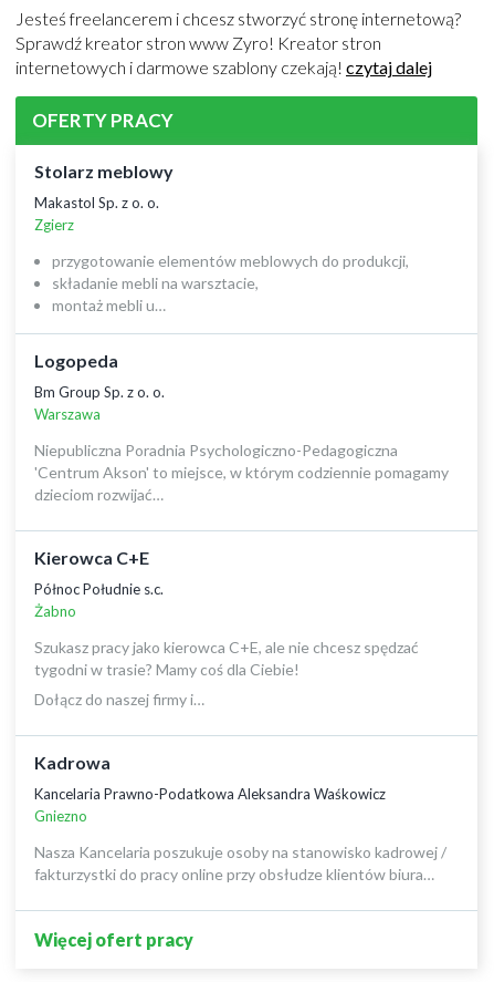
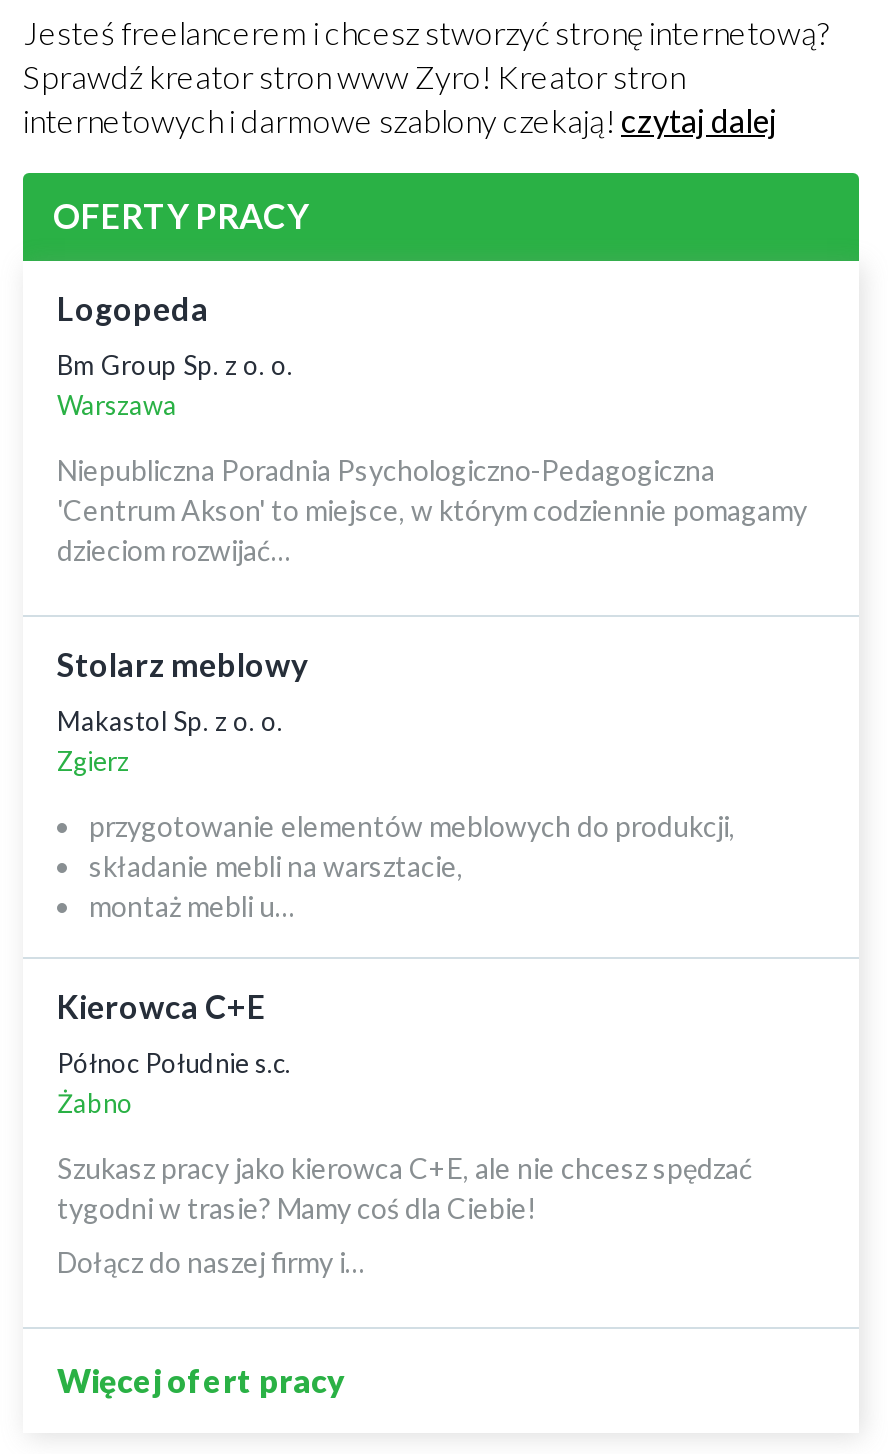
moved down: Stolarz meblowy | Makastol Sp. z o. o. | Zgierz | przygotowanie elementów meblowych do produkcji, | składanie mebli na warsztacie, | montaż mebli u…

moved up: Logopeda | Bm Group Sp. z o. o. | Warszawa | Niepubliczna Poradnia Psychologiczno-Pedagogiczna | 'Centrum Akson' to miejsce, w którym codziennie pomagamy | dzieciom rozwijać…

- Kadrowa
- Kancelaria Prawno-Podatkowa Aleksandra Waśkowicz
- Gniezno
- Nasza Kancelaria poszukuje osoby na stanowisko kadrowej /
- fakturzystki do pracy online przy obsłudze klientów biura…
